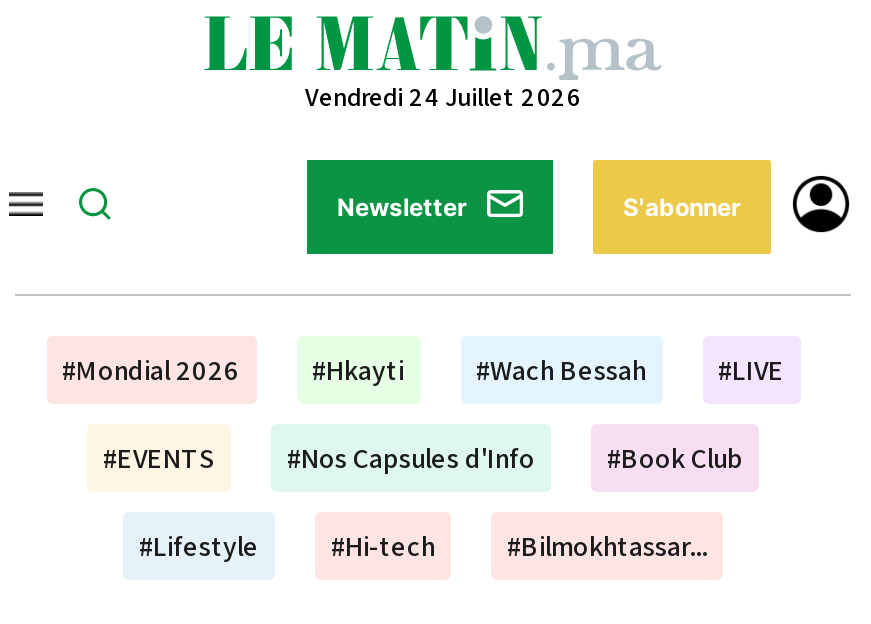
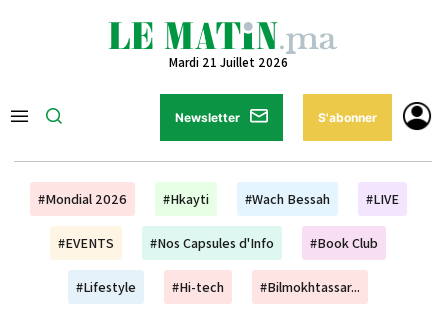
- Vendredi 24 Juillet 2026
+ Mardi 21 Juillet 2026
